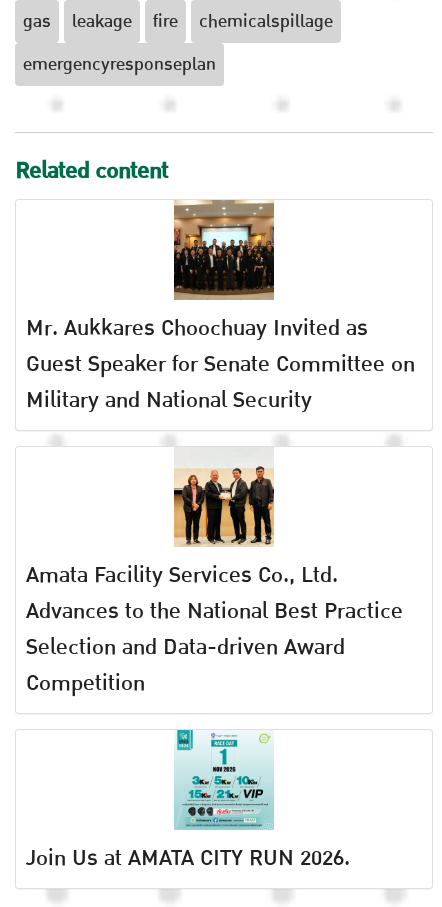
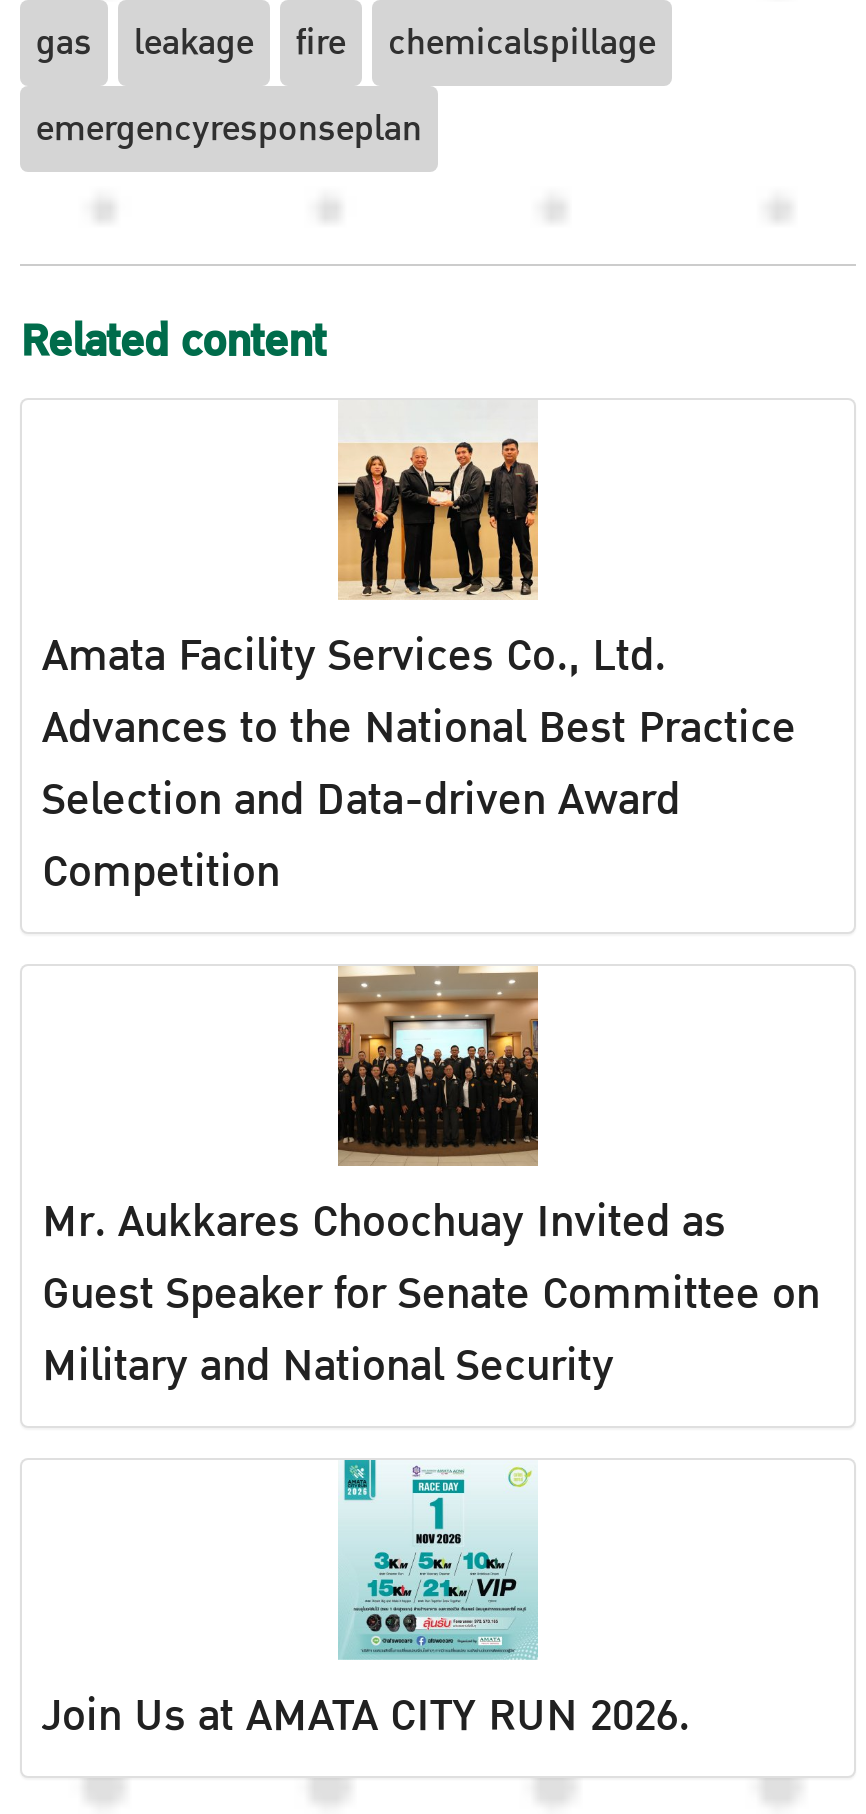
moved down: [image] | Mr. Aukkares Choochuay Invited as | Guest Speaker for Senate Committee on | Military and National Security

moved up: [image] | Amata Facility Services Co., Ltd. | Advances to the National Best Practice | Selection and Data-driven Award | Competition
